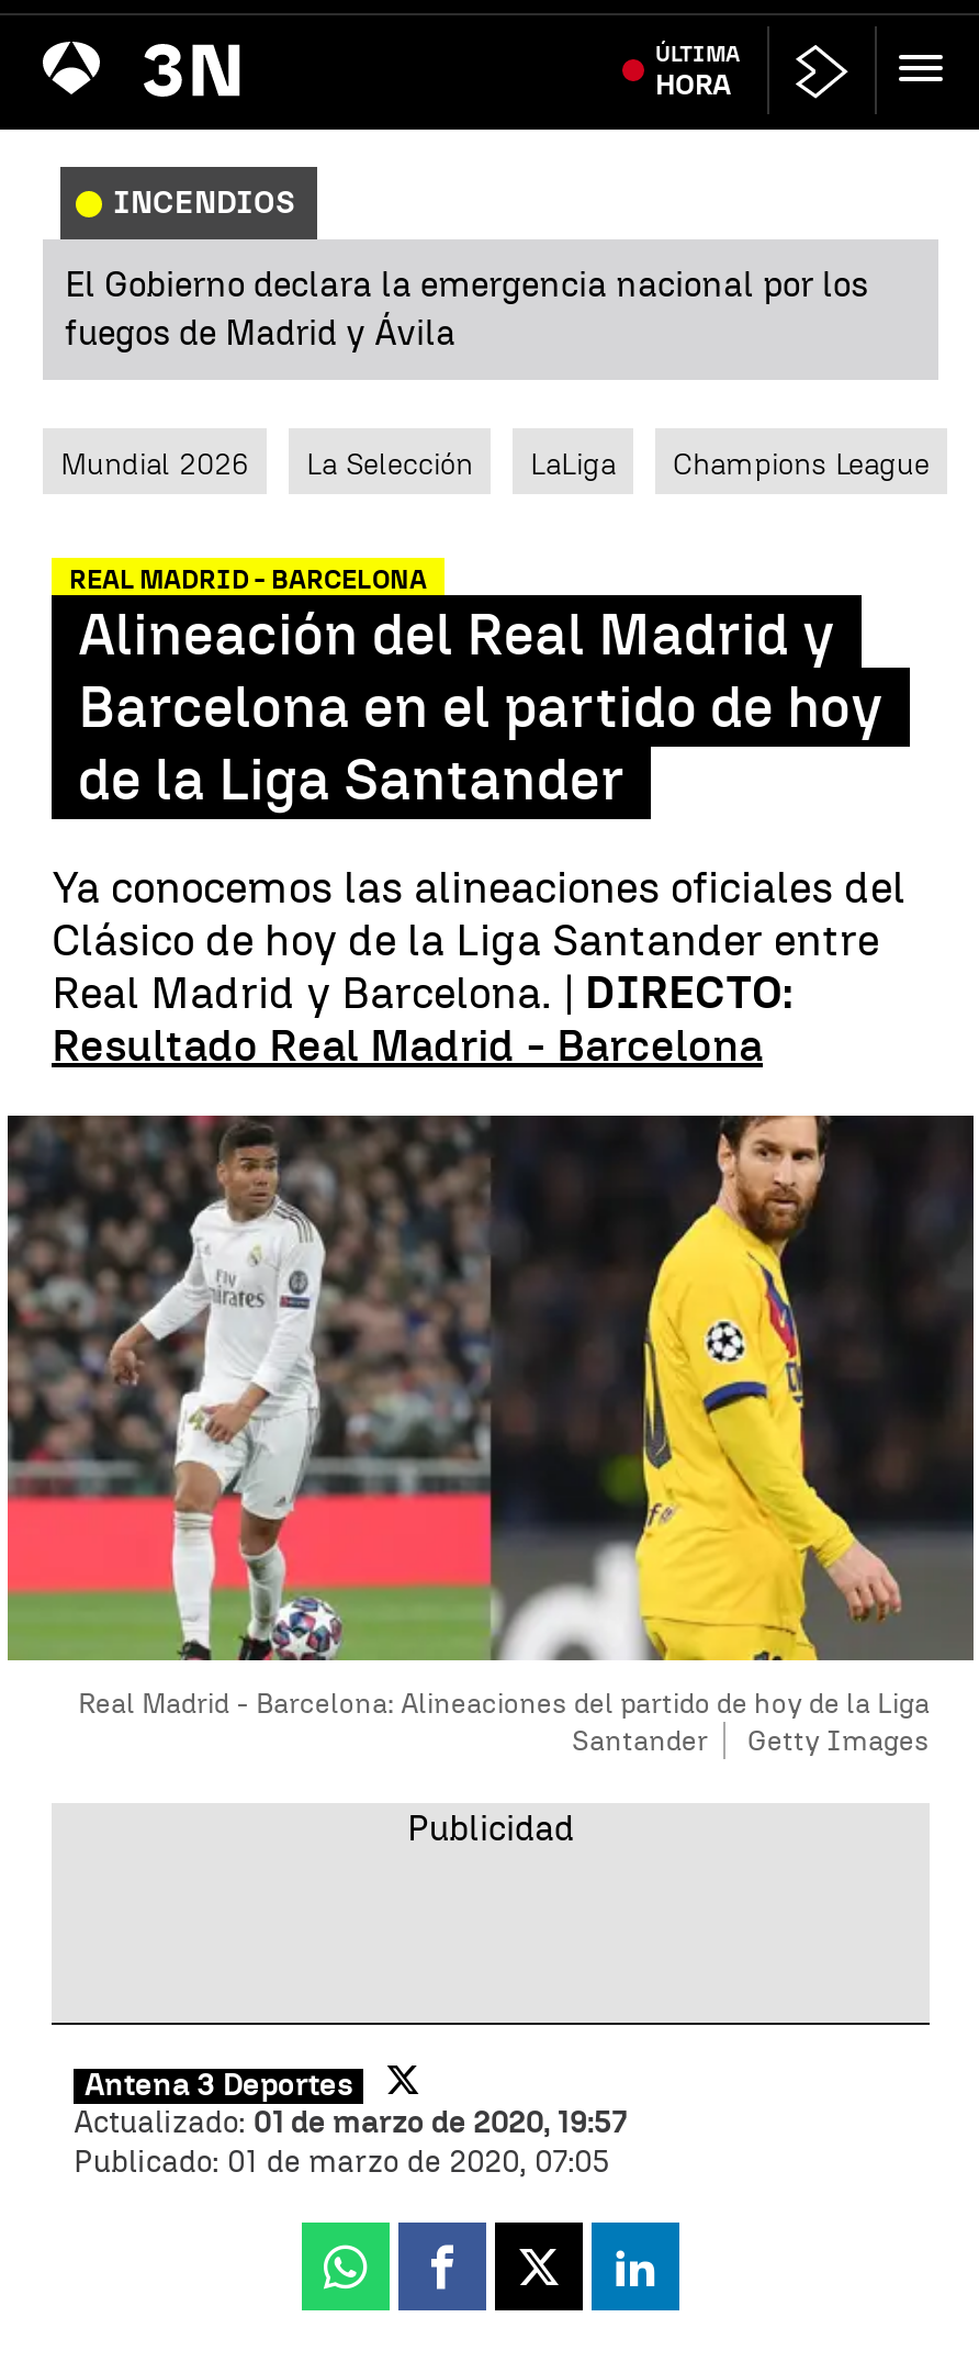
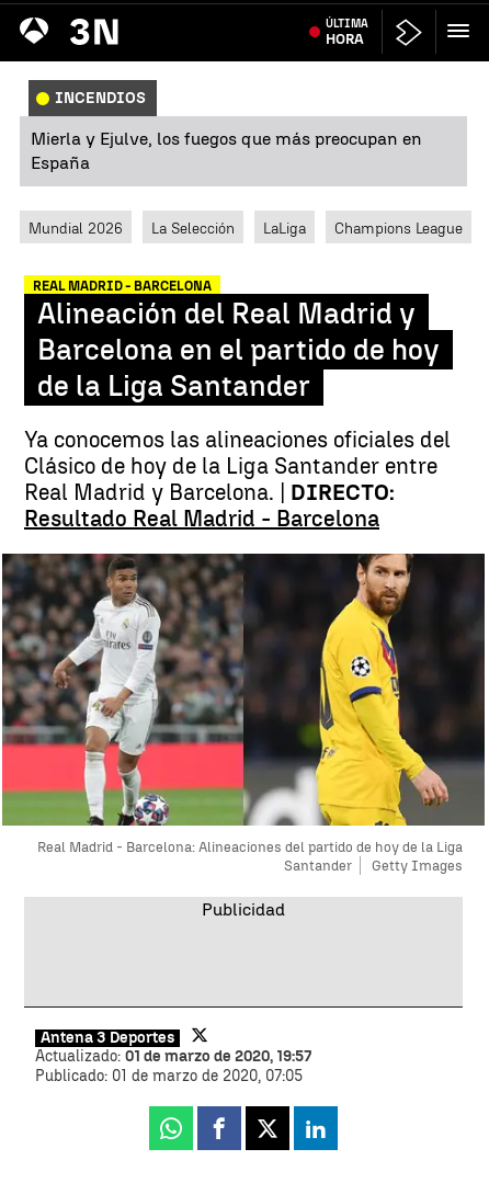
- El Gobierno declara la emergencia nacional por los
- fuegos de Madrid y Ávila
+ Mierla y Ejulve, los fuegos que más preocupan en
+ España
